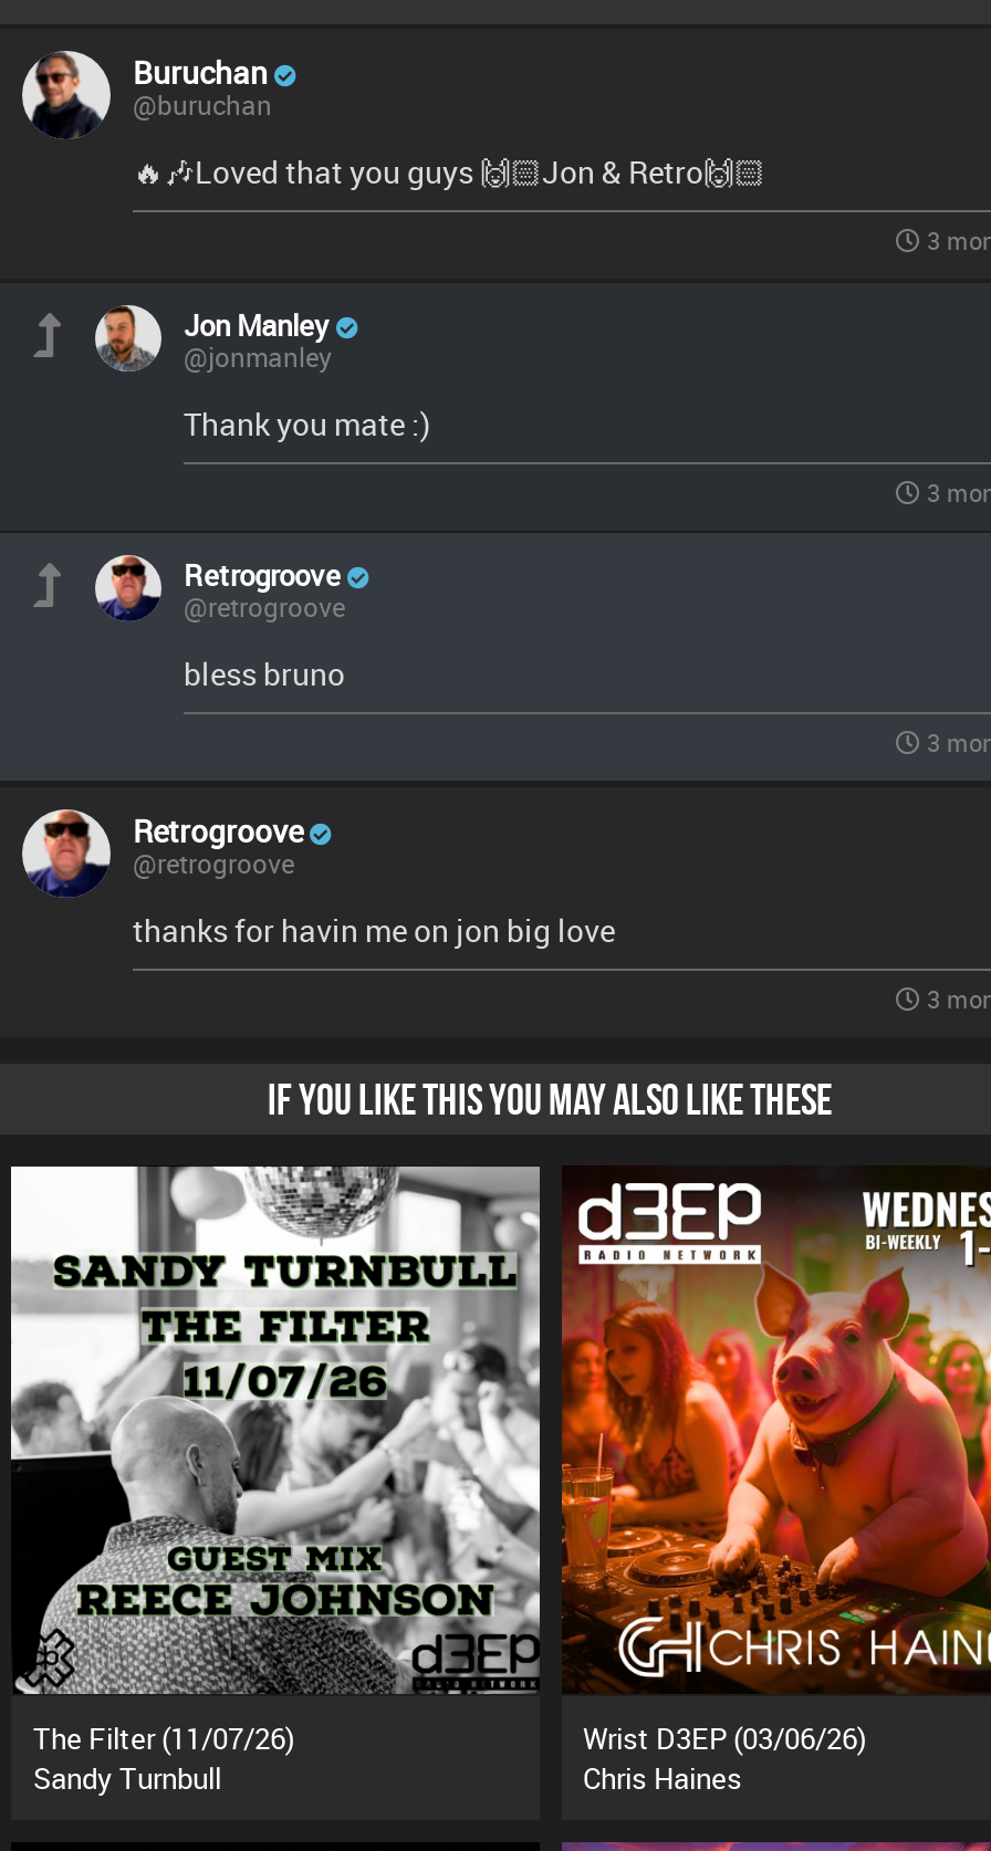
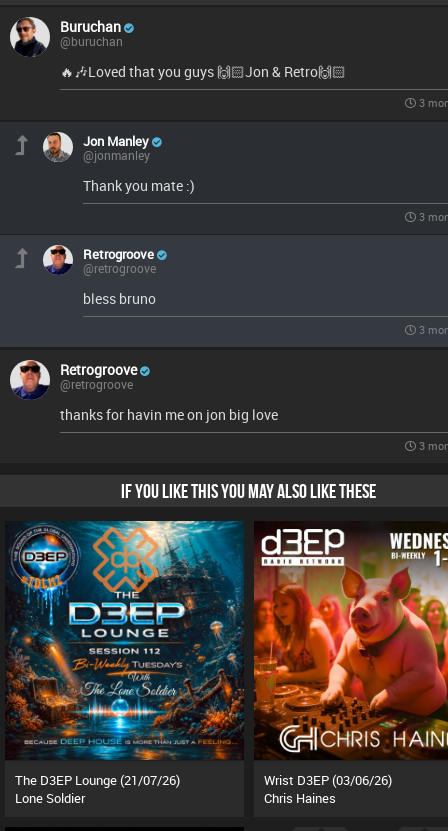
- [image]
- The Filter (11/07/26)
- Sandy Turnbull
+ [image]
+ The D3EP Lounge (21/07/26)
+ Lone Soldier
